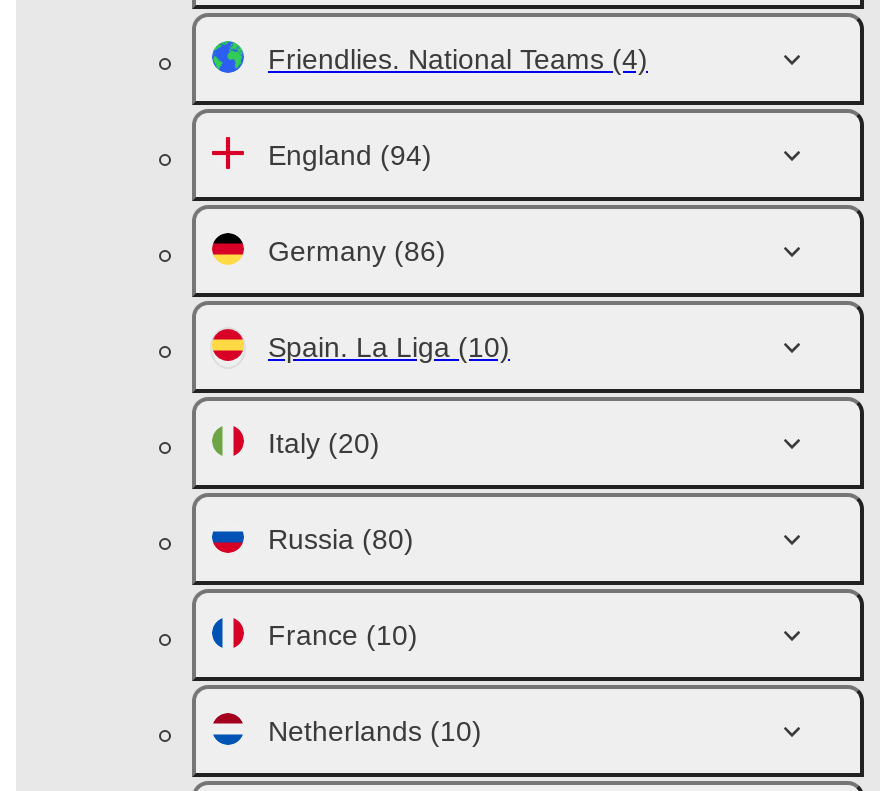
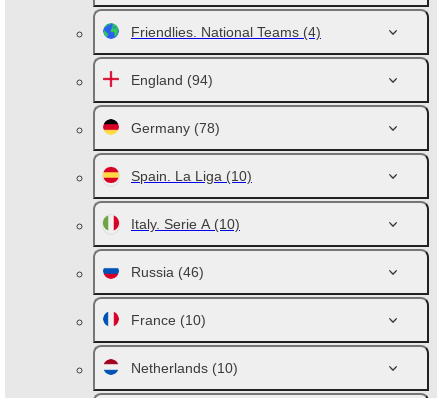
- Germany (86)
+ Germany (78)

- Italy (20)
+ Italy. Serie A (10)

- Russia (80)
+ Russia (46)
